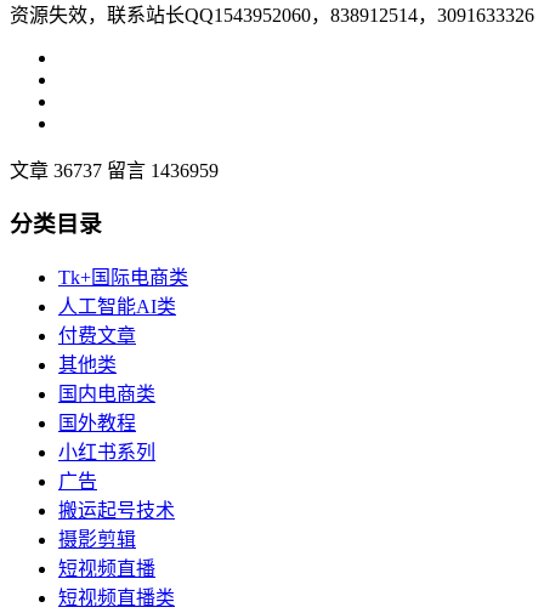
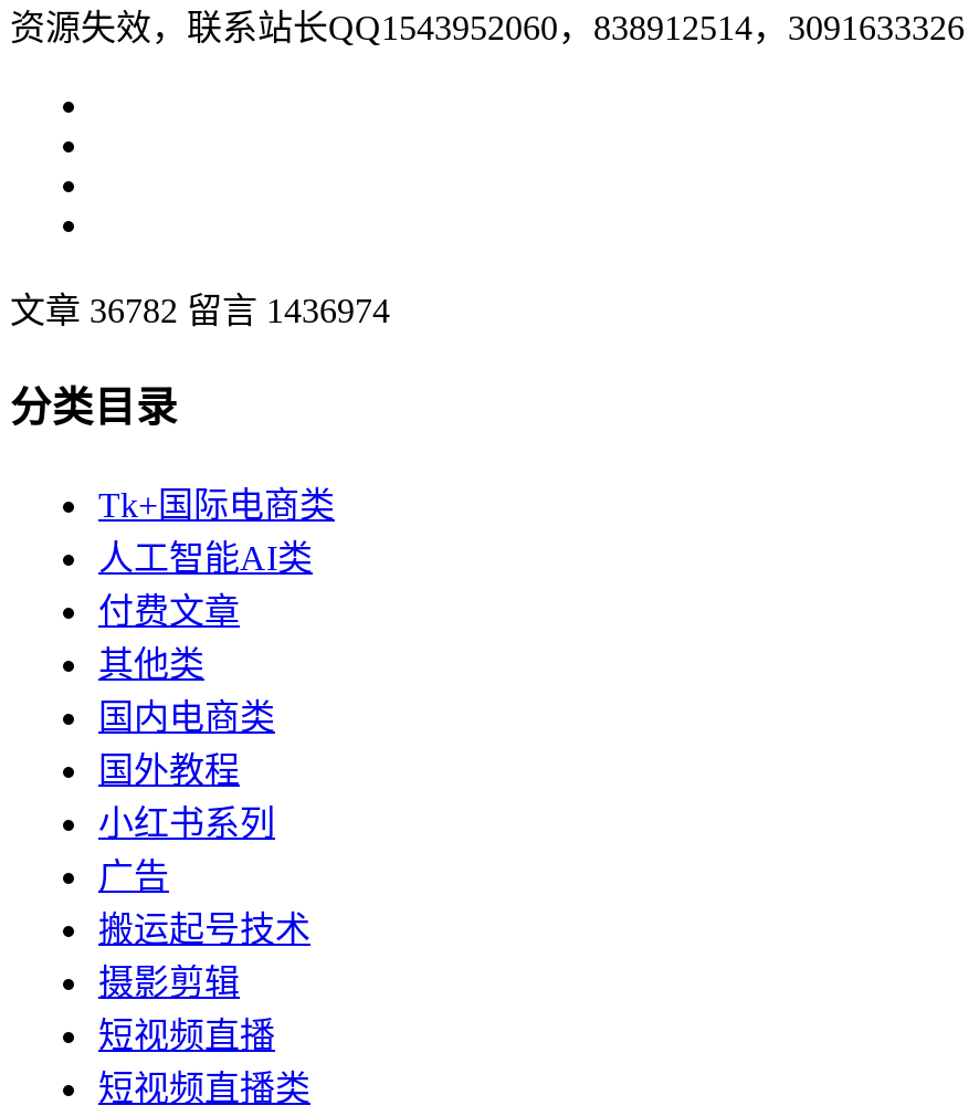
- 文章 36737 留言 1436959
+ 文章 36782 留言 1436974
